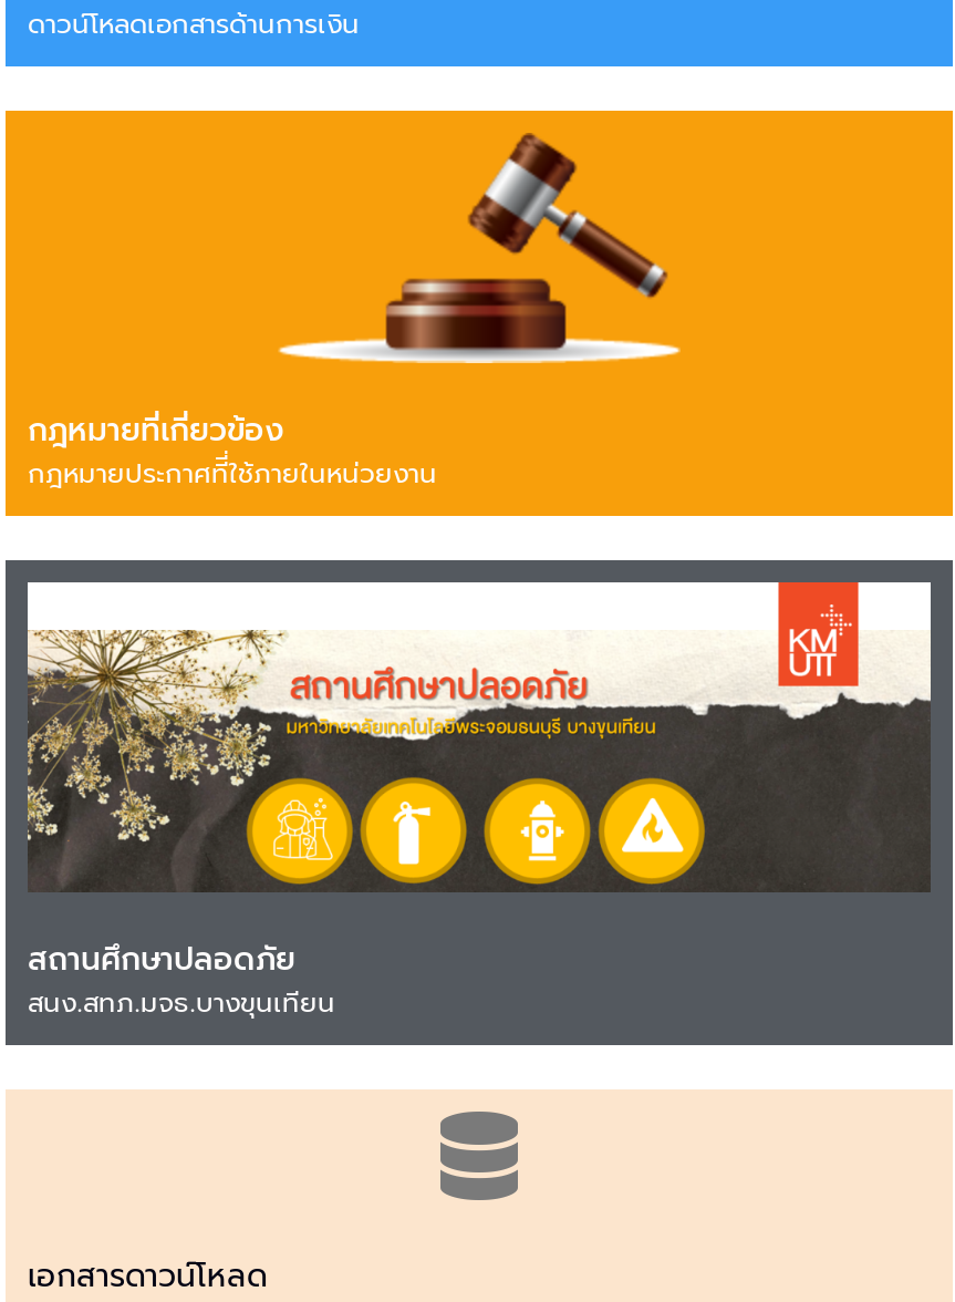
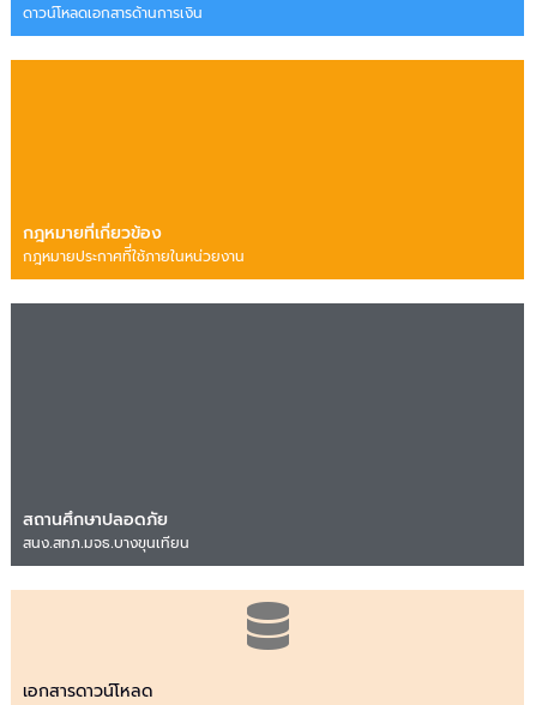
- [image]

- [image]
